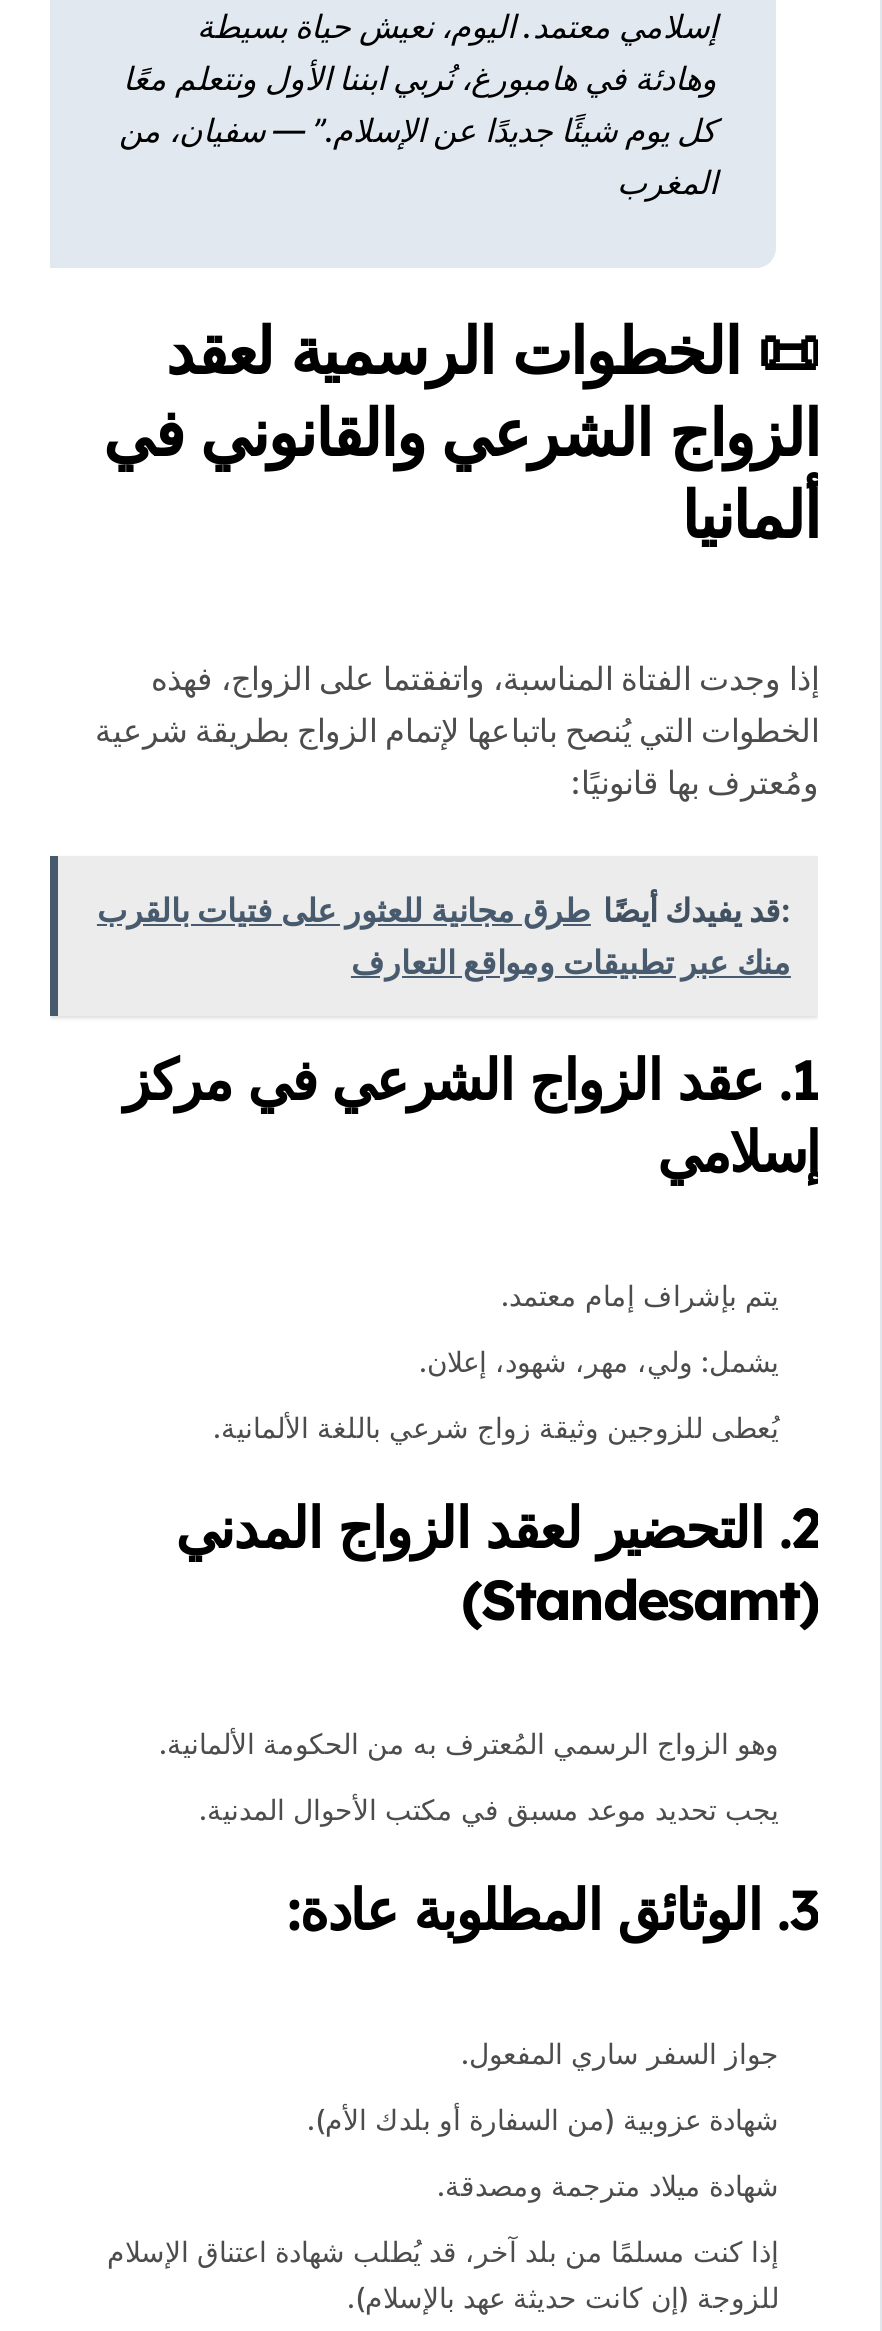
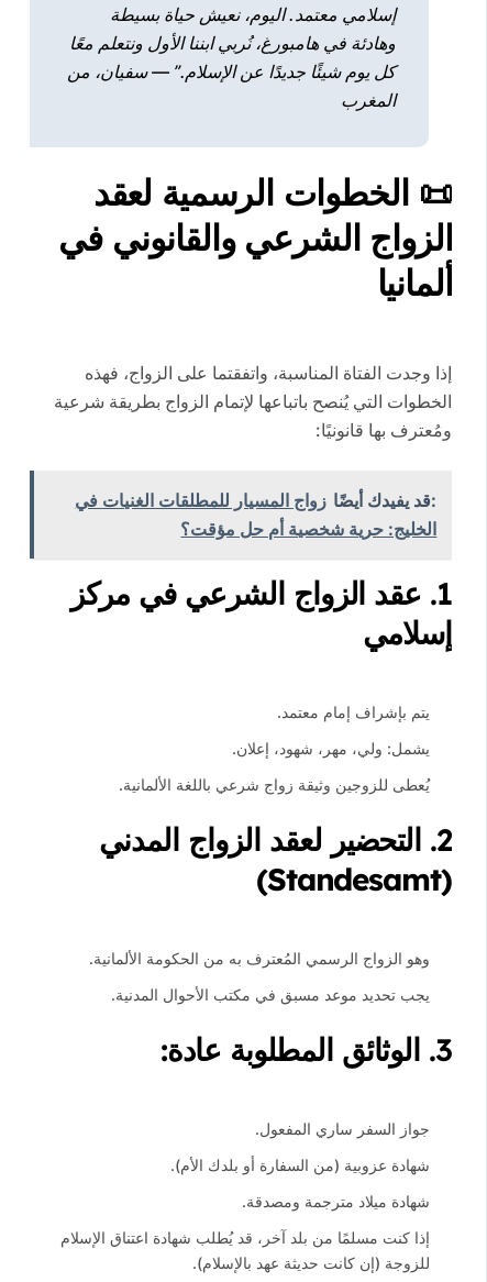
- :قد يفيدك أيضًا طرق مجانية للعثور على فتيات بالقرب
- منك عبر تطبيقات ومواقع التعارف
+ :قد يفيدك أيضًا زواج المسيار للمطلقات الغنيات في
+ الخليج: حرية شخصية أم حل مؤقت؟
